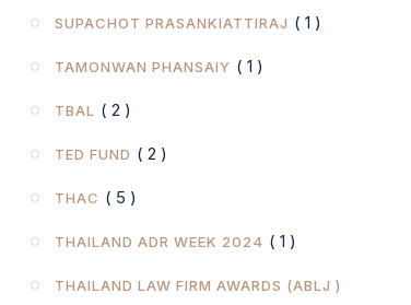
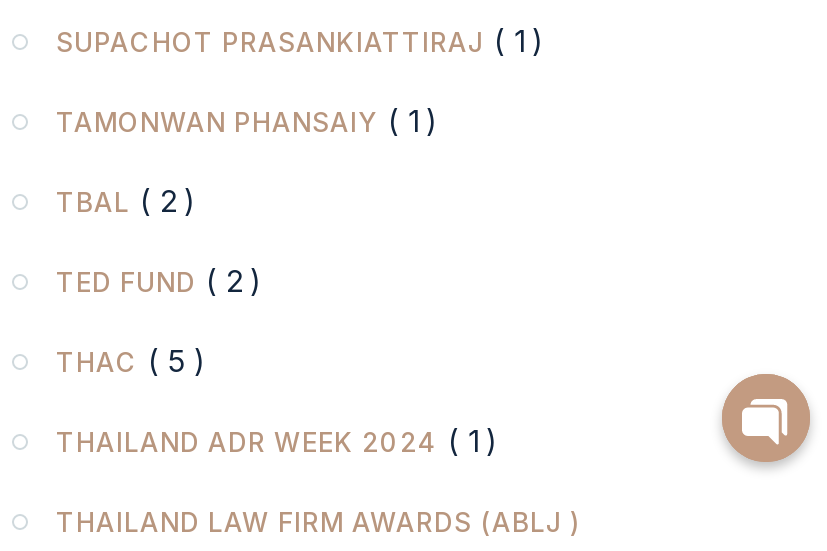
+ [image]
